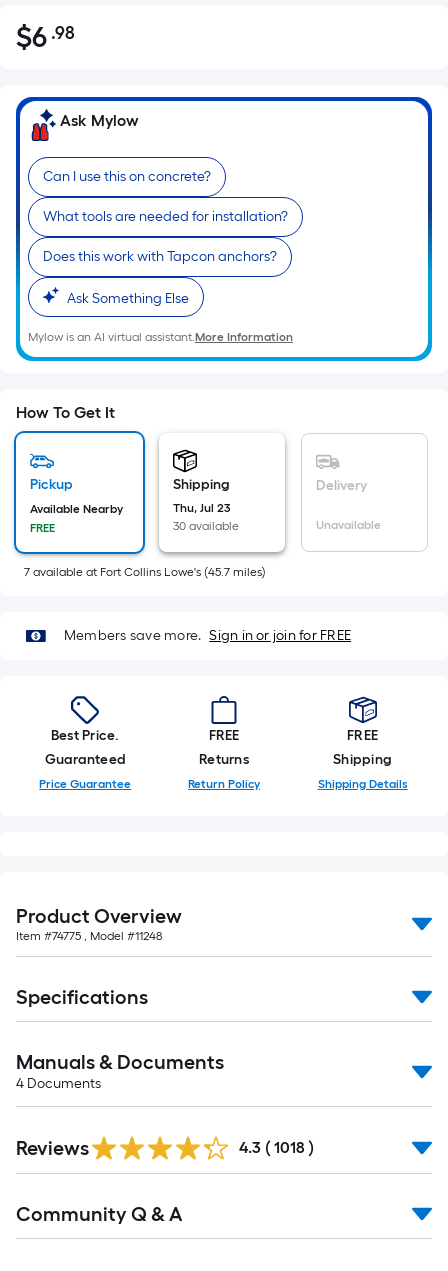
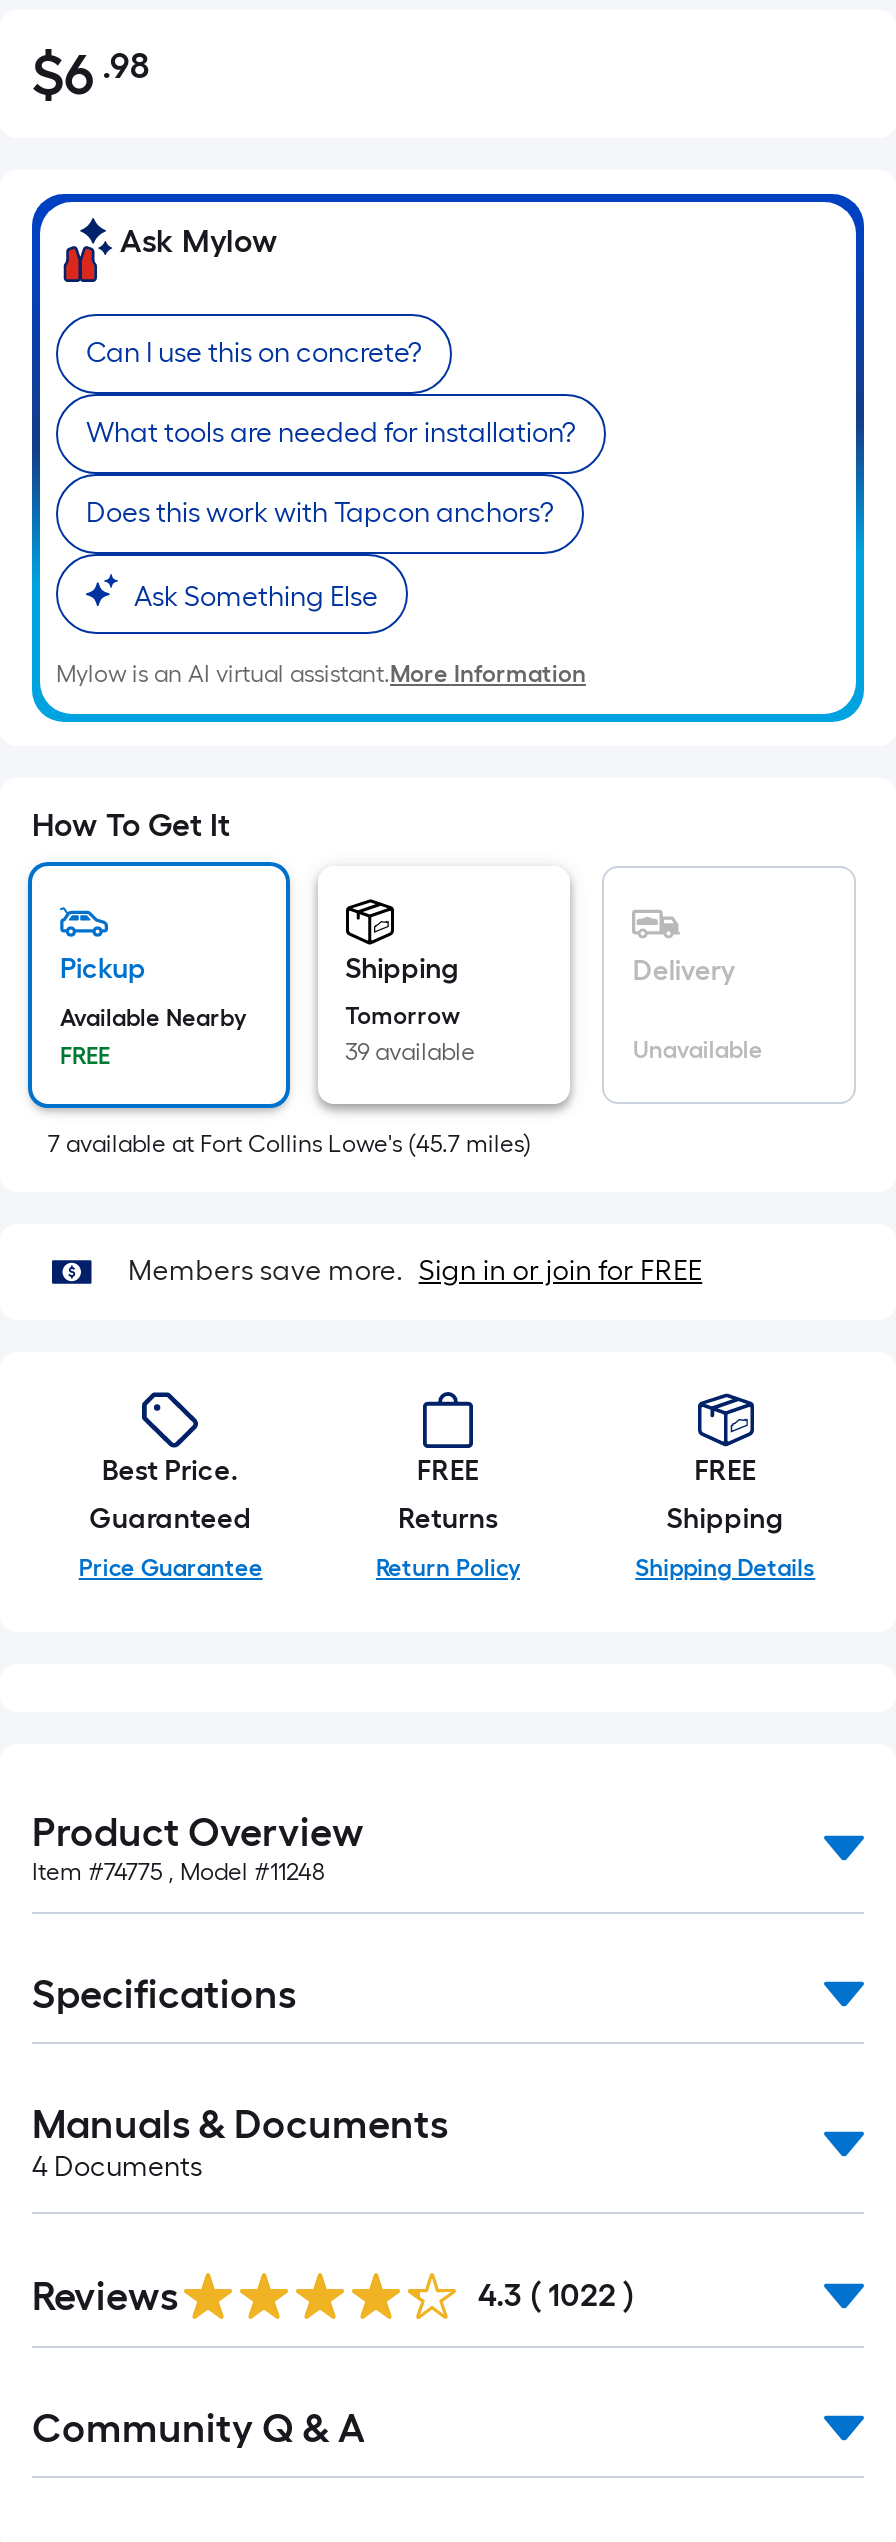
- Thu, Jul 23
- 30 available
+ Tomorrow
+ 39 available

- 4.3 ( 1018 )
+ 4.3 ( 1022 )
